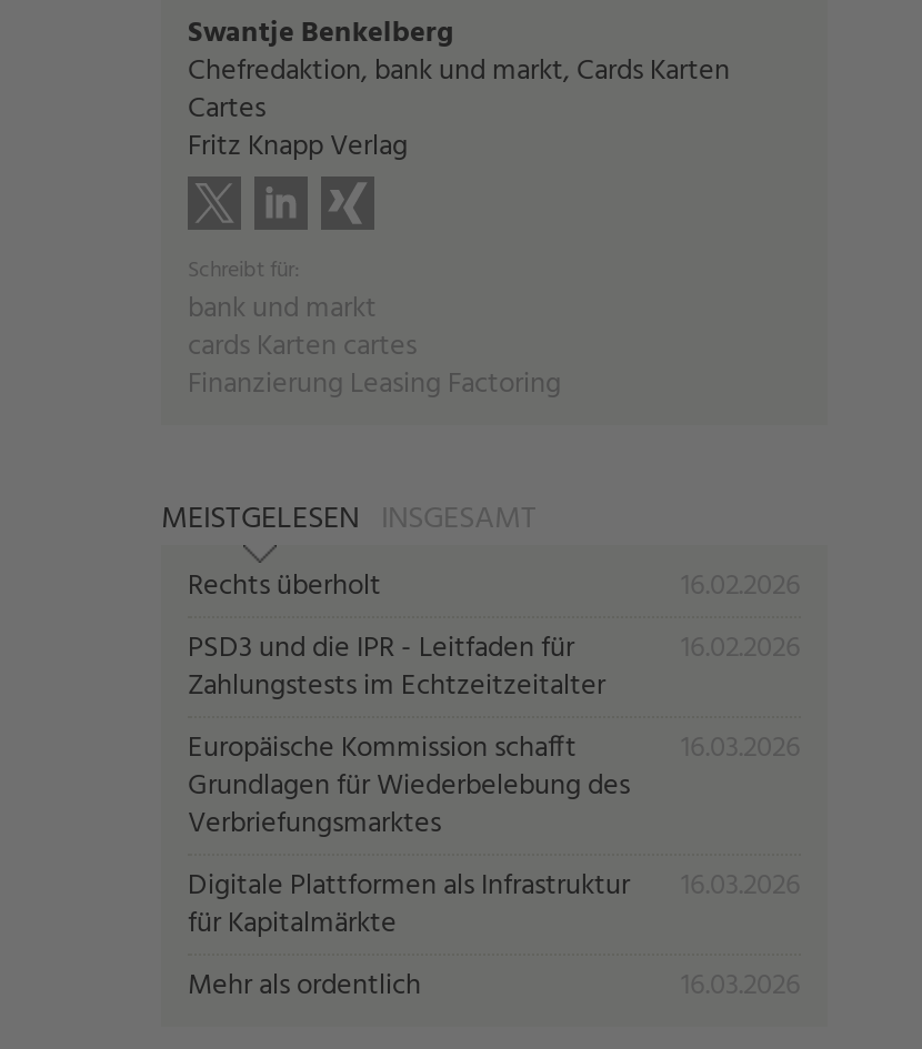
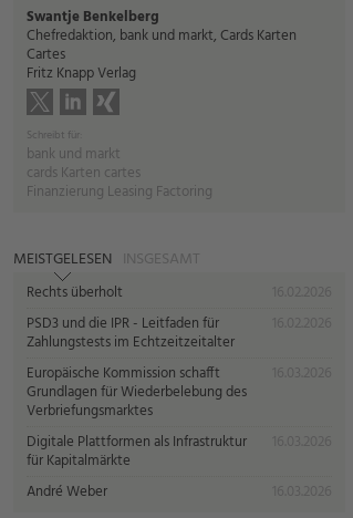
- Mehr als ordentlich
+ André Weber
